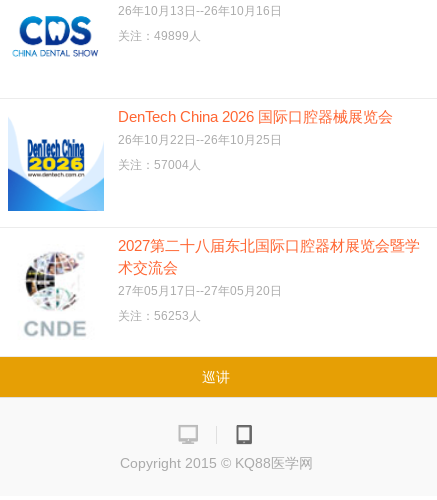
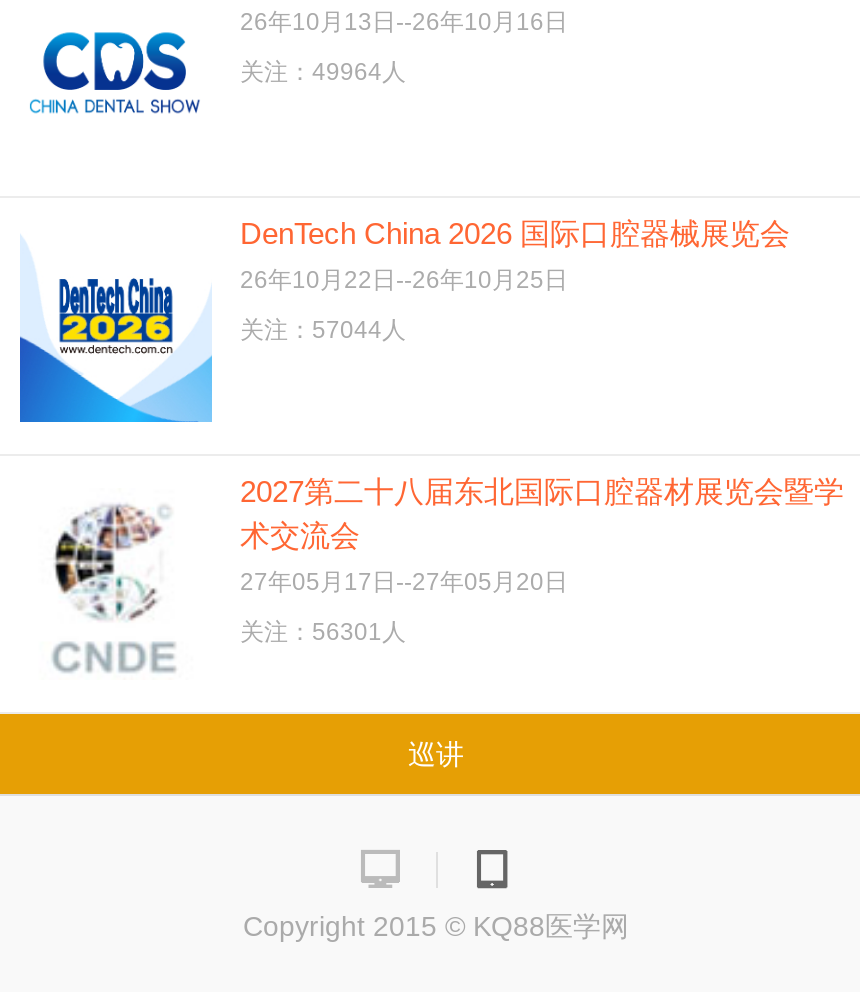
- 关注：49899人
+ 关注：49964人

- 关注：57004人
+ 关注：57044人

- 关注：56253人
+ 关注：56301人
